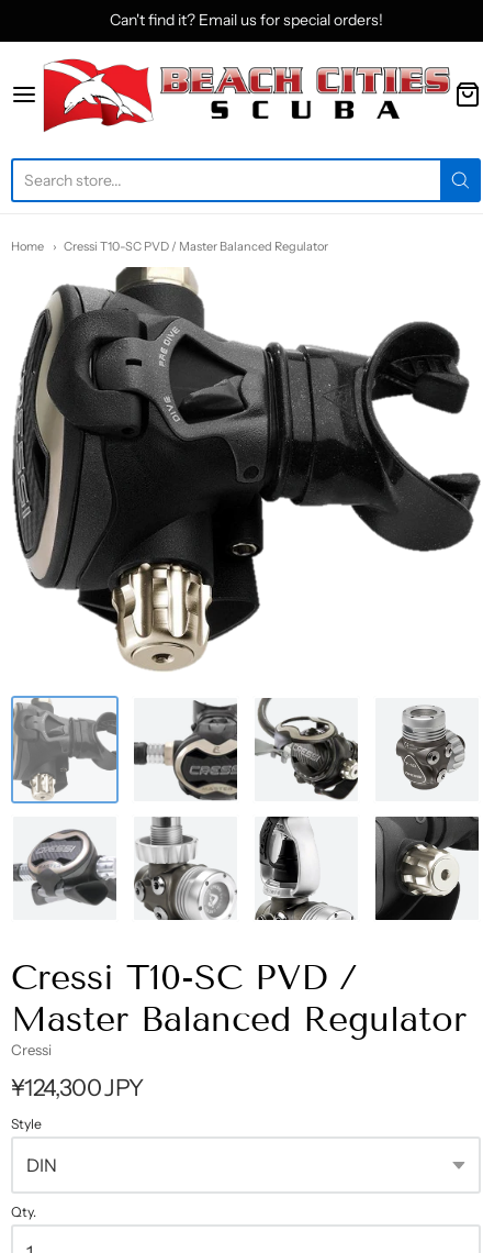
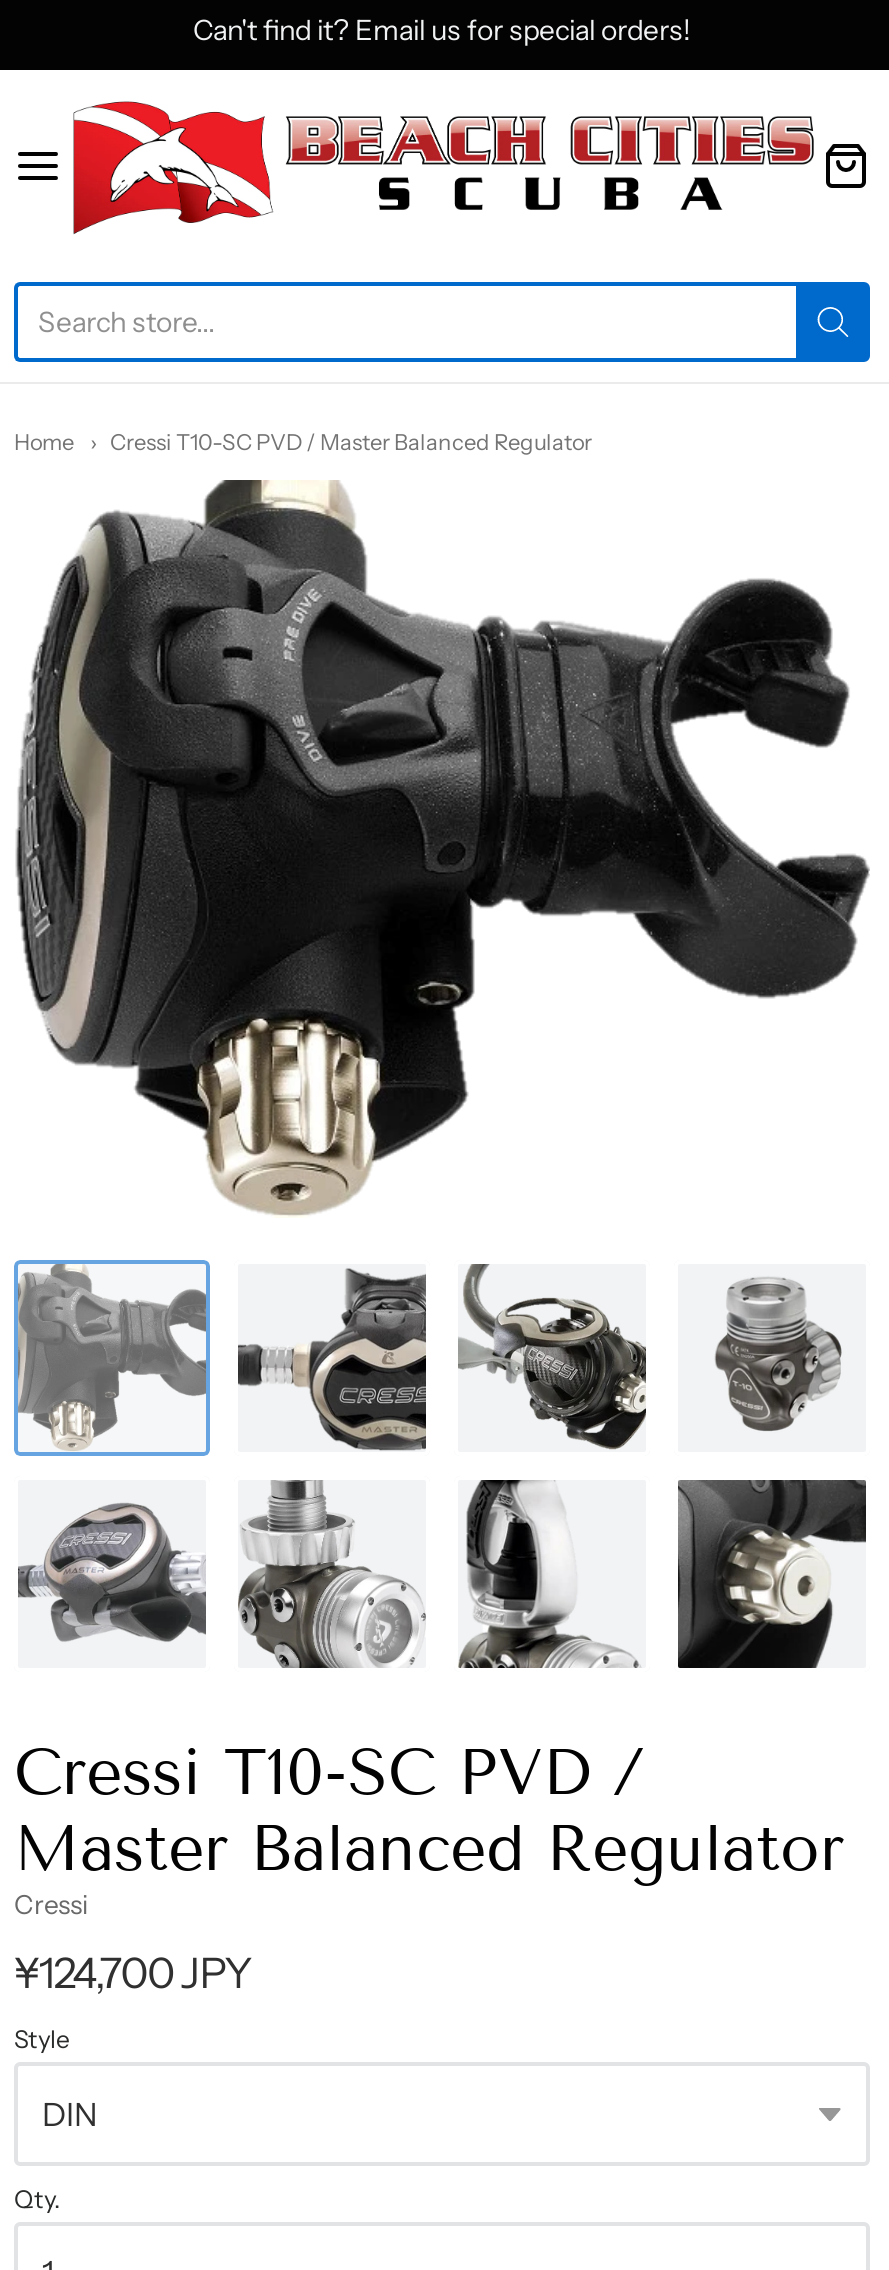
- ¥124,300 JPY
+ ¥124,700 JPY
